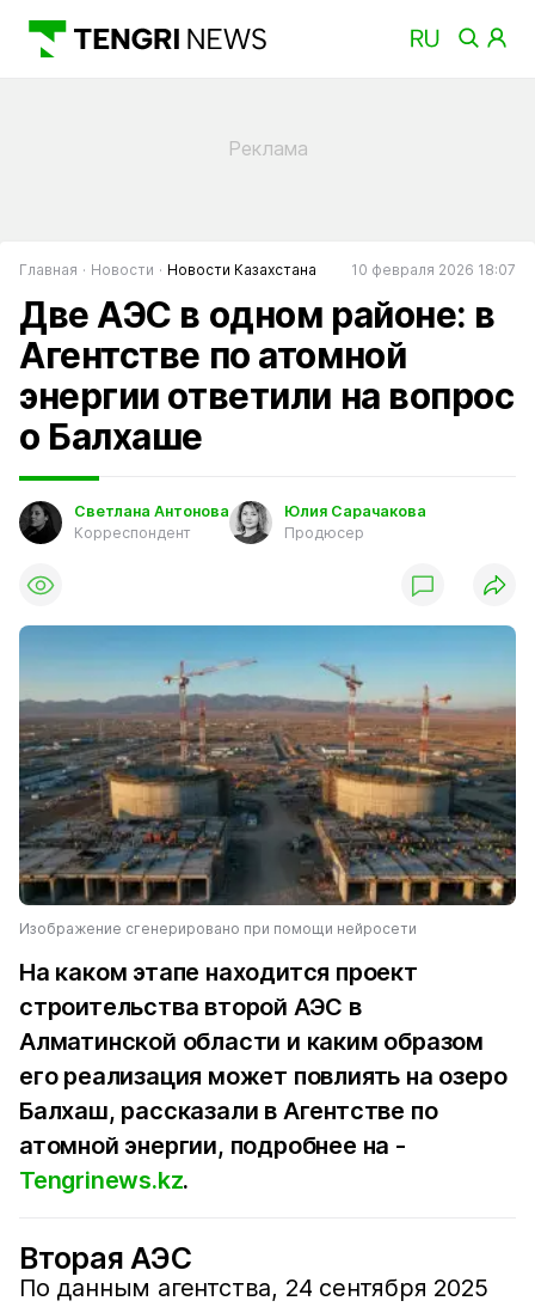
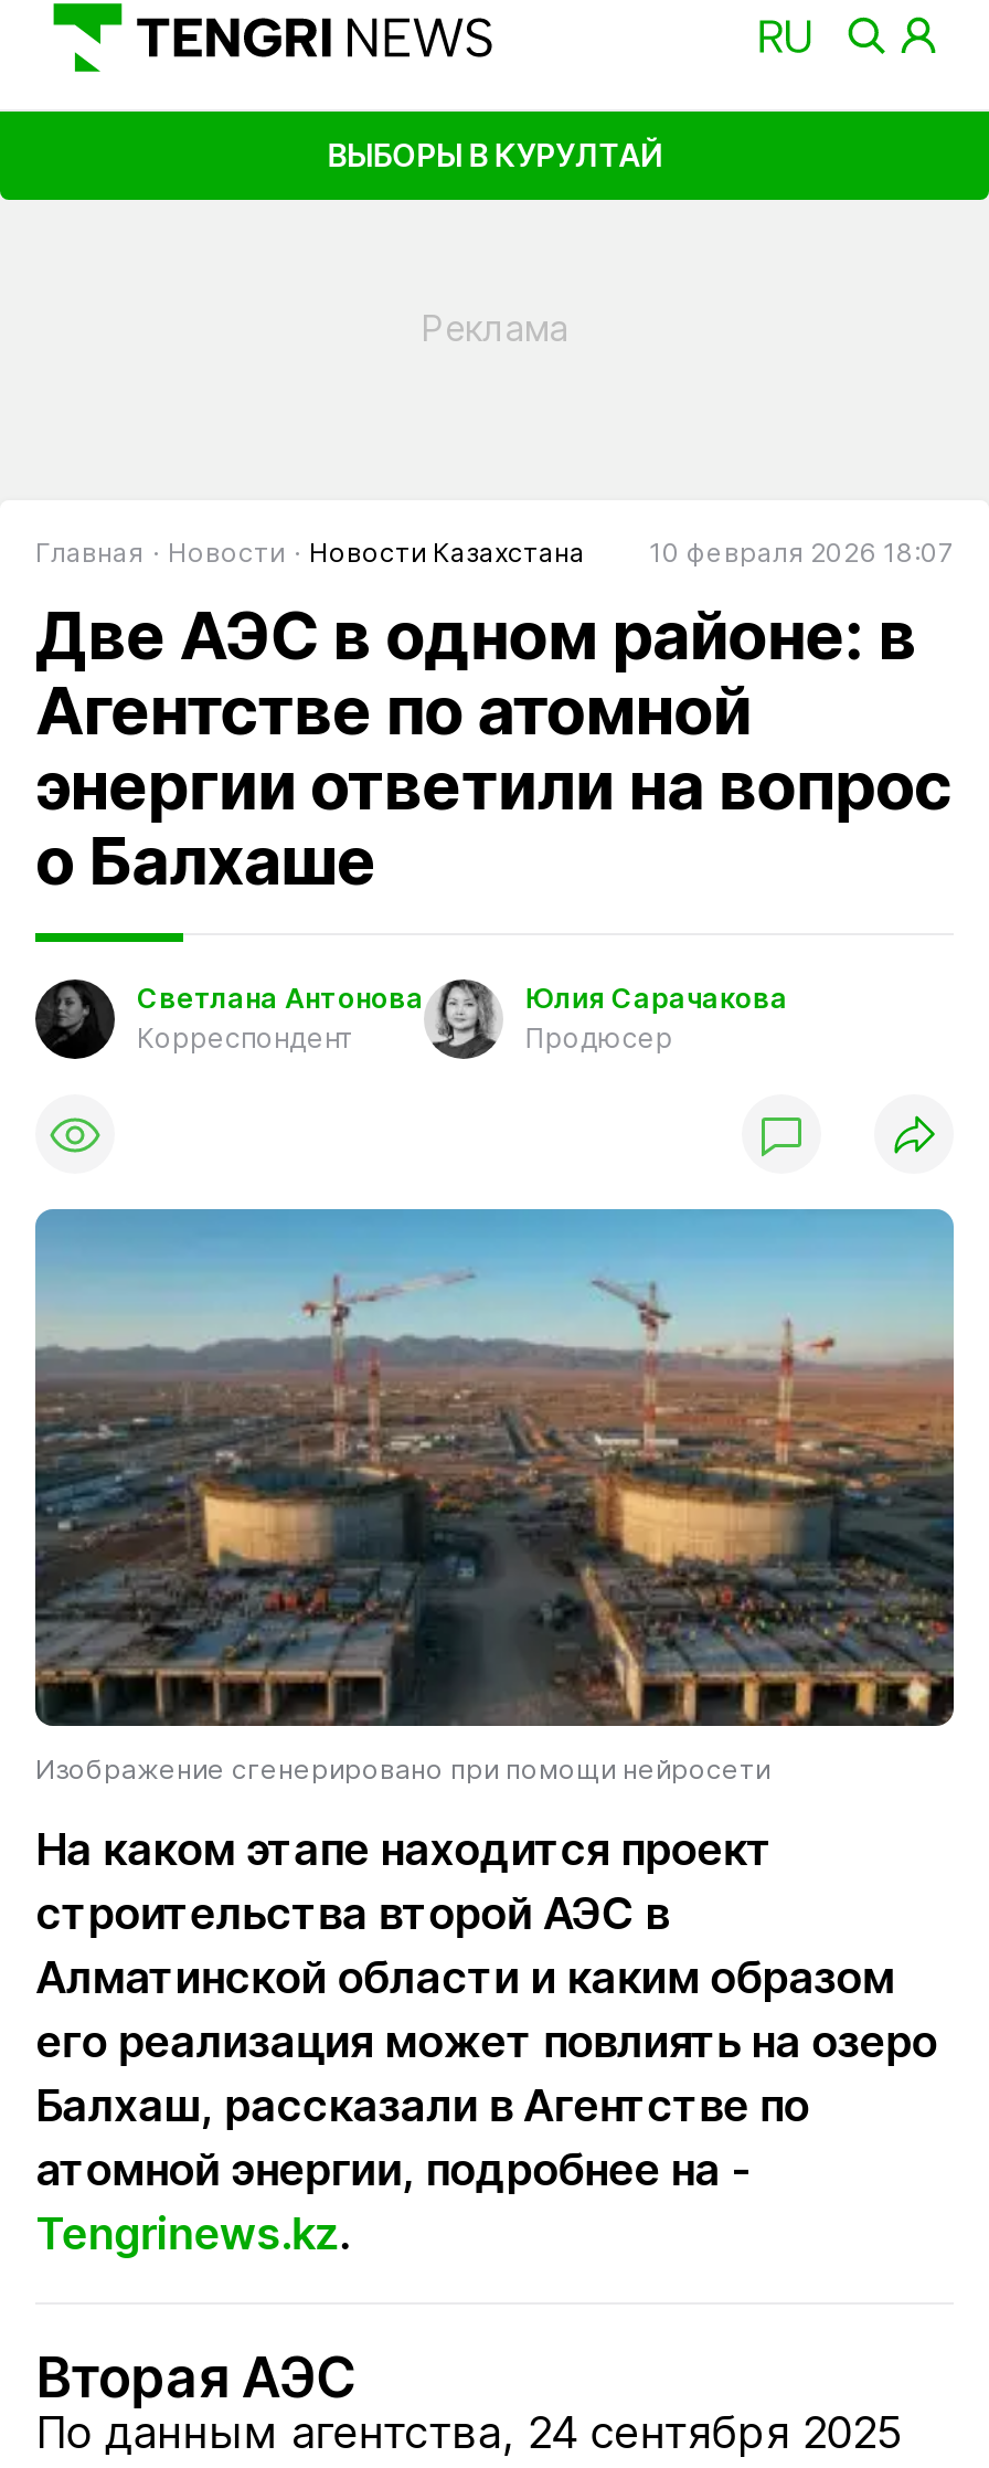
+ ВЫБОРЫ В КУРУЛТАЙ
